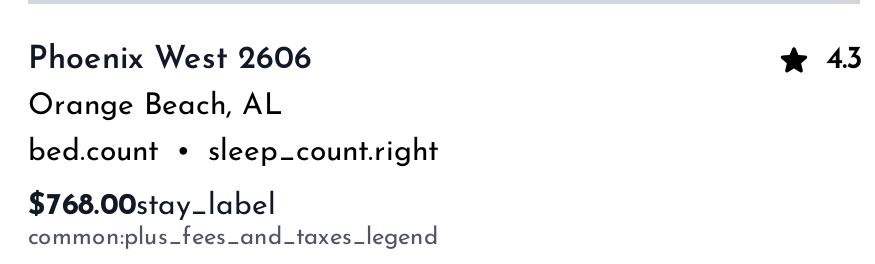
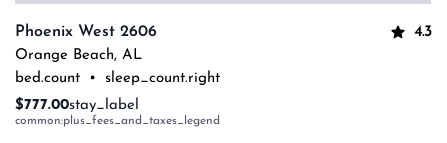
- $768.00stay_label
+ $777.00stay_label
